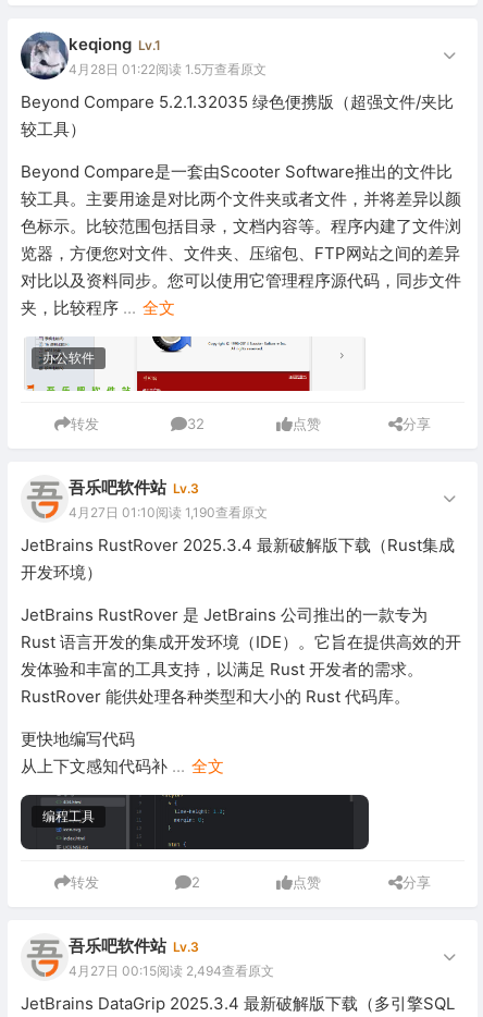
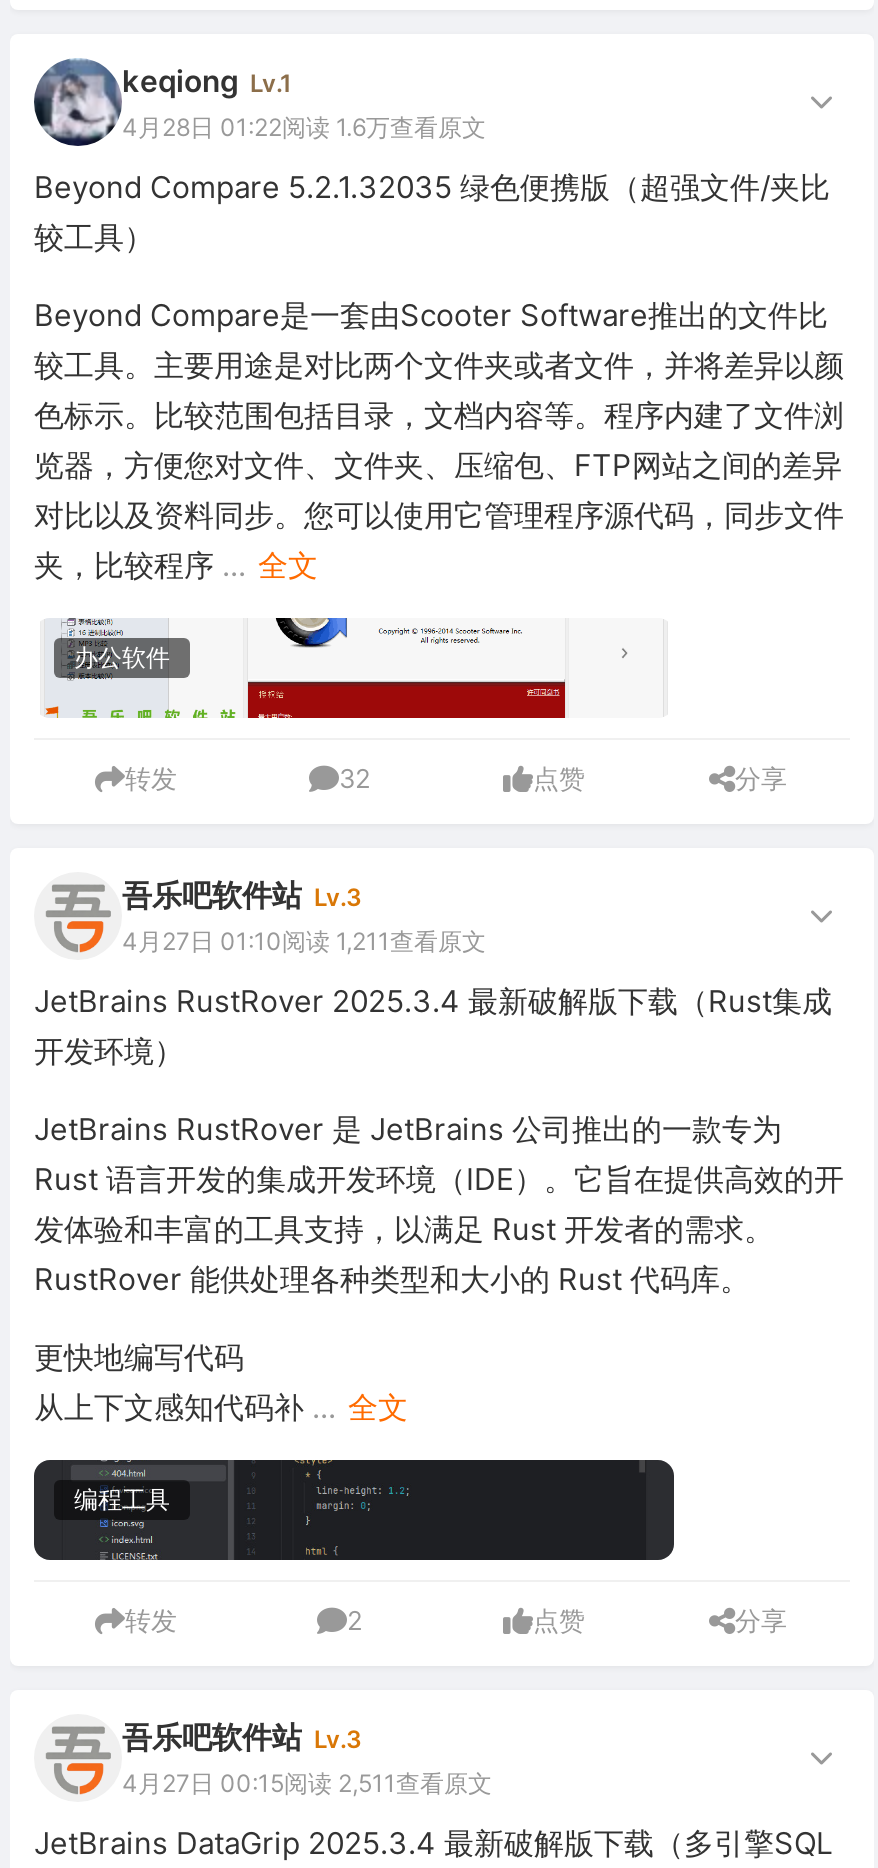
- 4月28日 01:22阅读 1.5万查看原文
+ 4月28日 01:22阅读 1.6万查看原文

- 4月27日 01:10阅读 1,190查看原文
+ 4月27日 01:10阅读 1,211查看原文

- 4月27日 00:15阅读 2,494查看原文
+ 4月27日 00:15阅读 2,511查看原文
